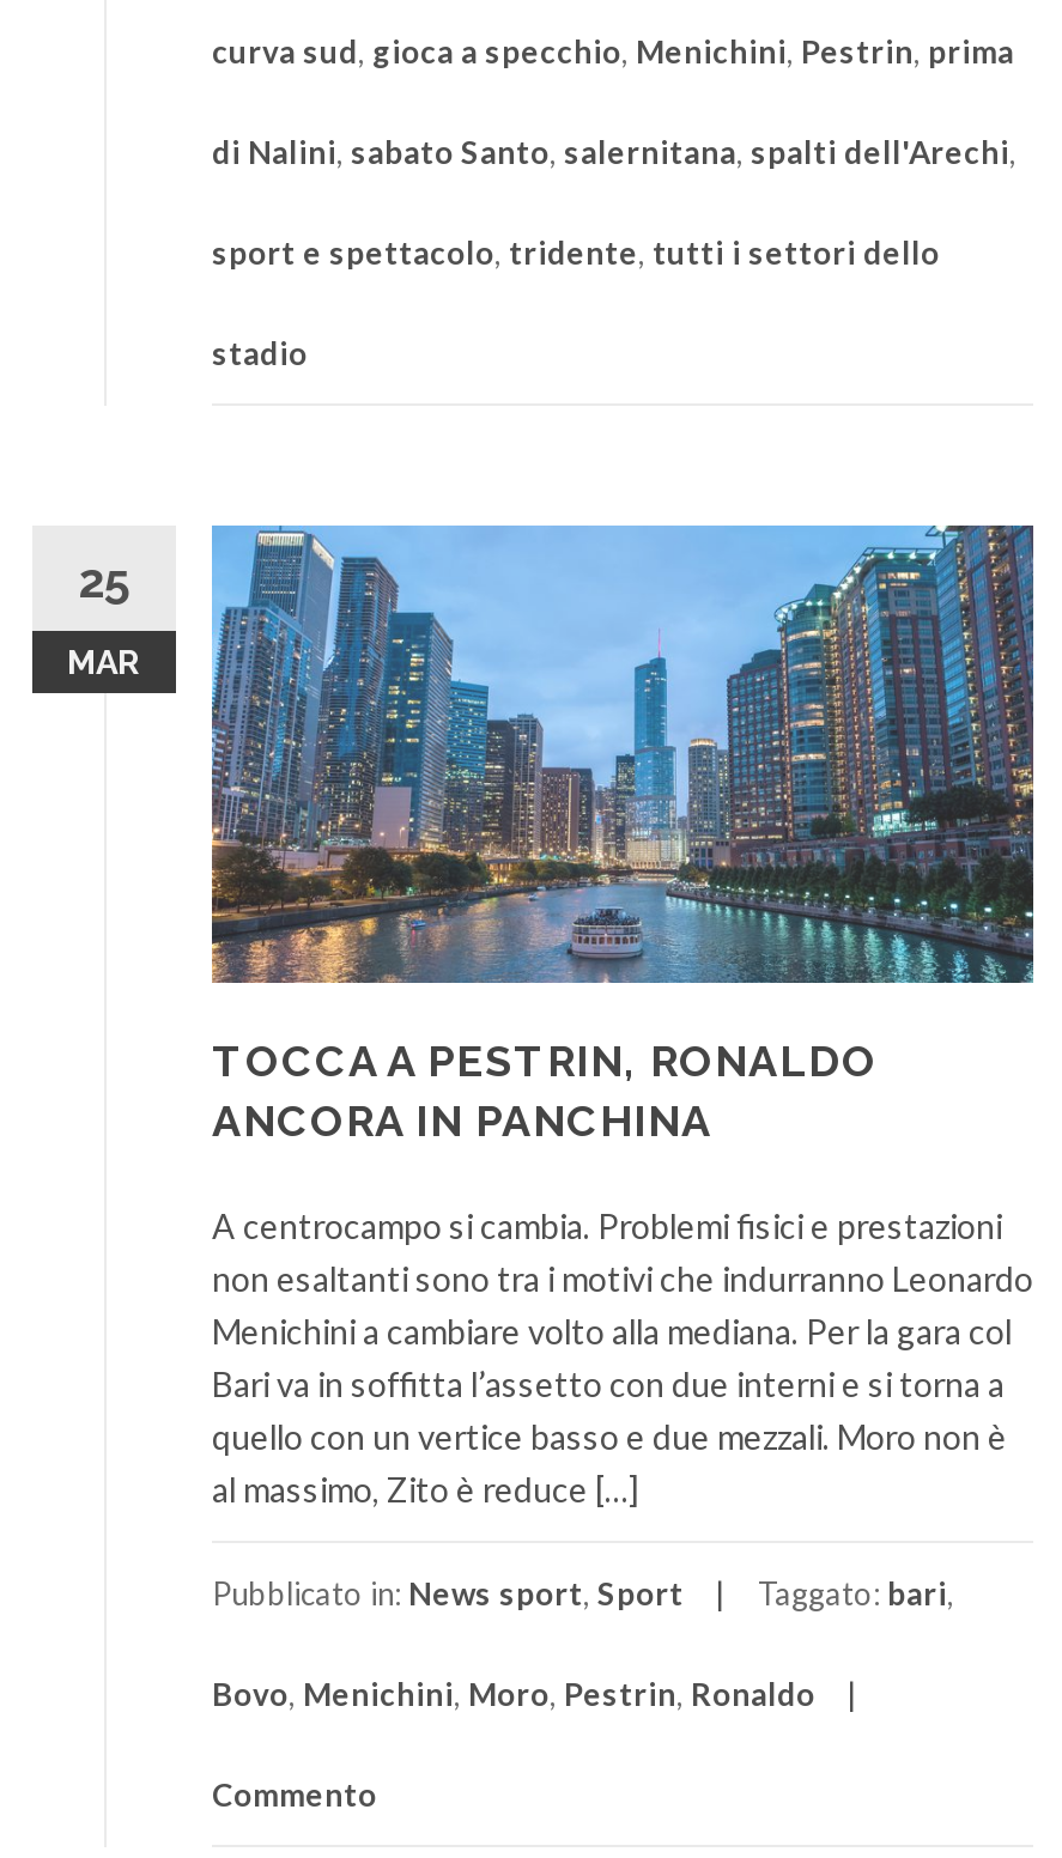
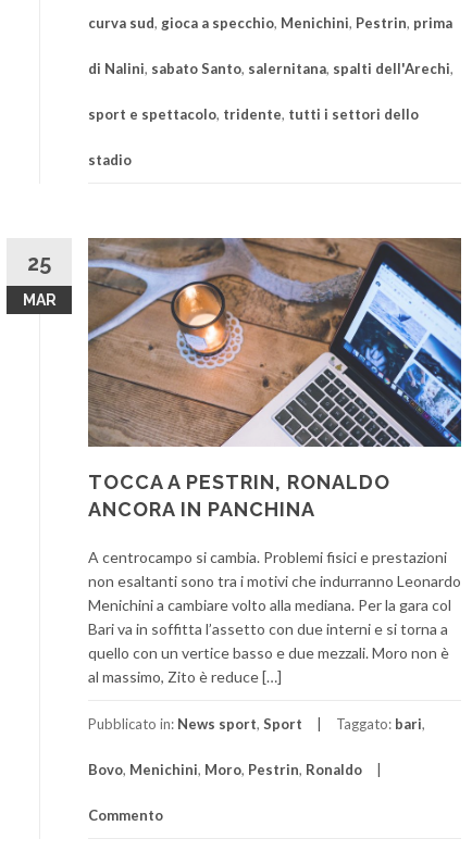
- [image]
+ [image]
